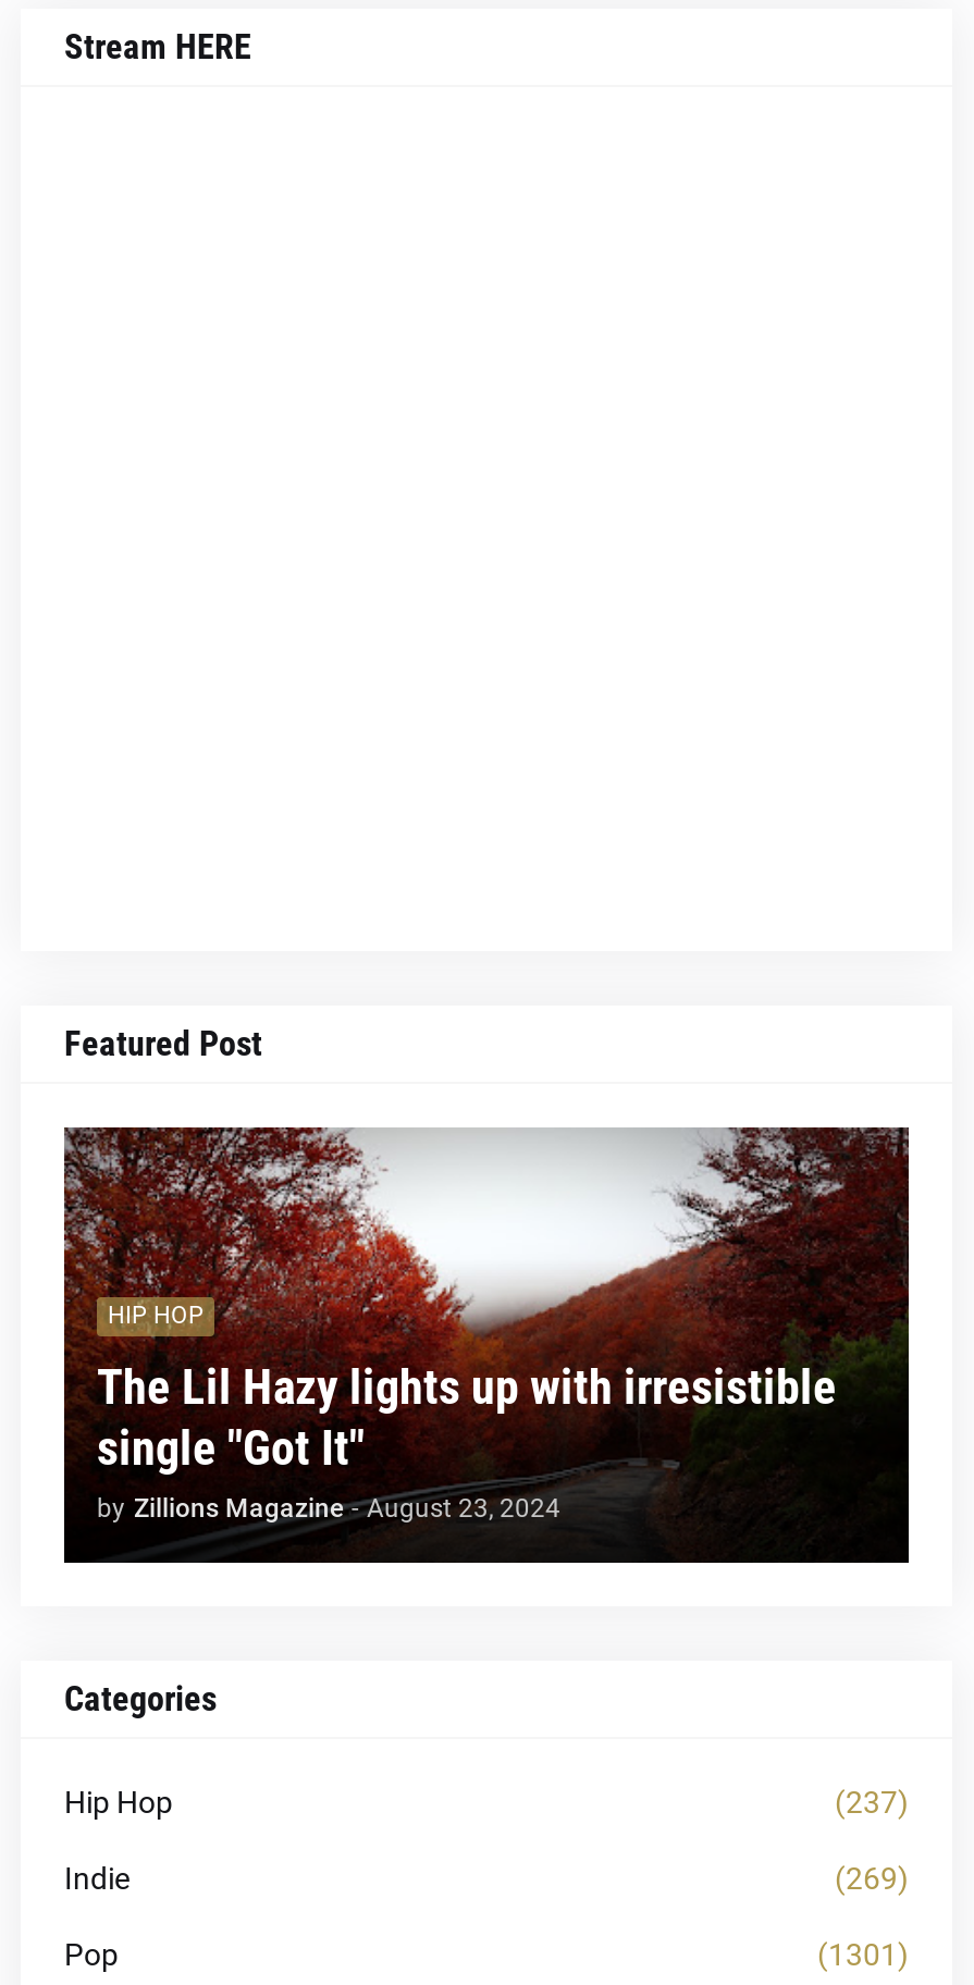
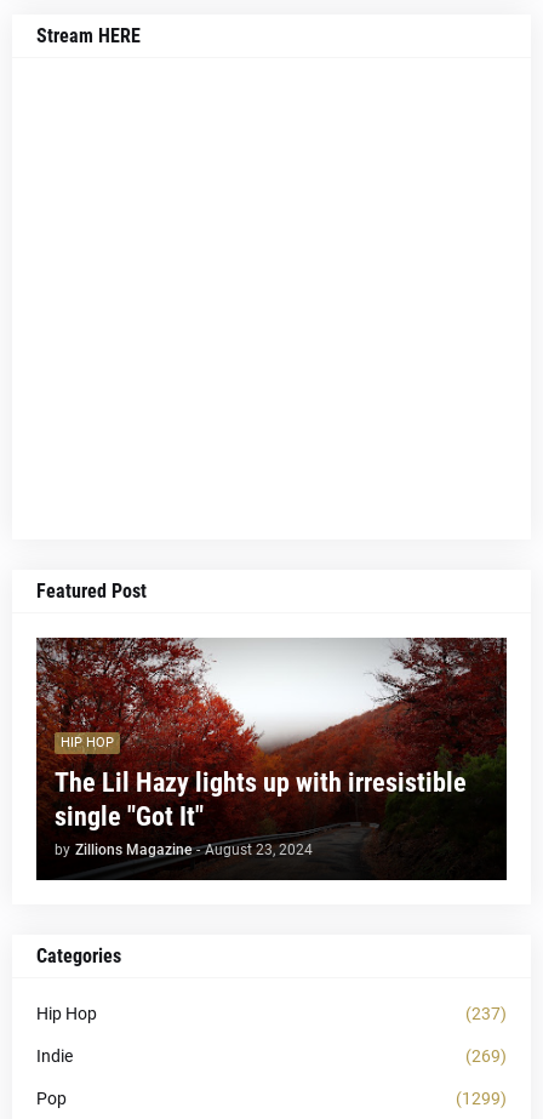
- (1301)
+ (1299)
